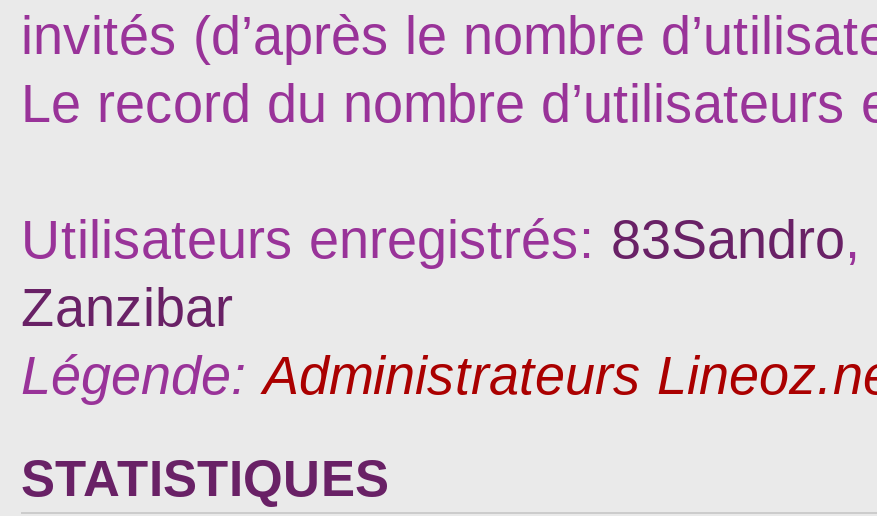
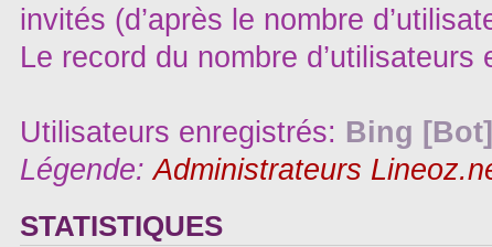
- Utilisateurs enregistrés: 83Sandro,
- Zanzibar
+ Utilisateurs enregistrés: Bing [Bot]
